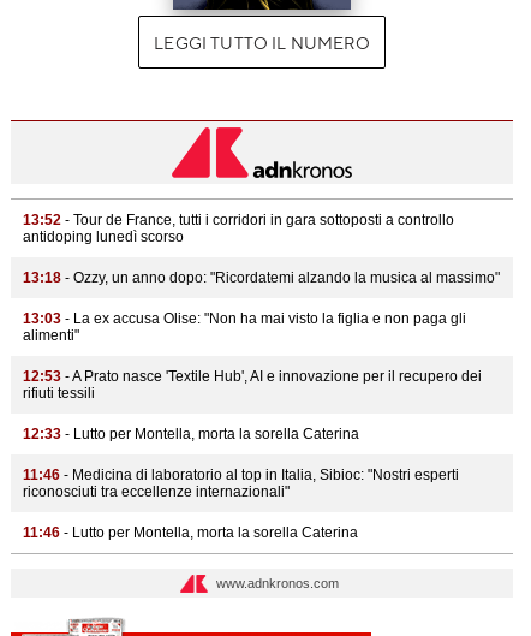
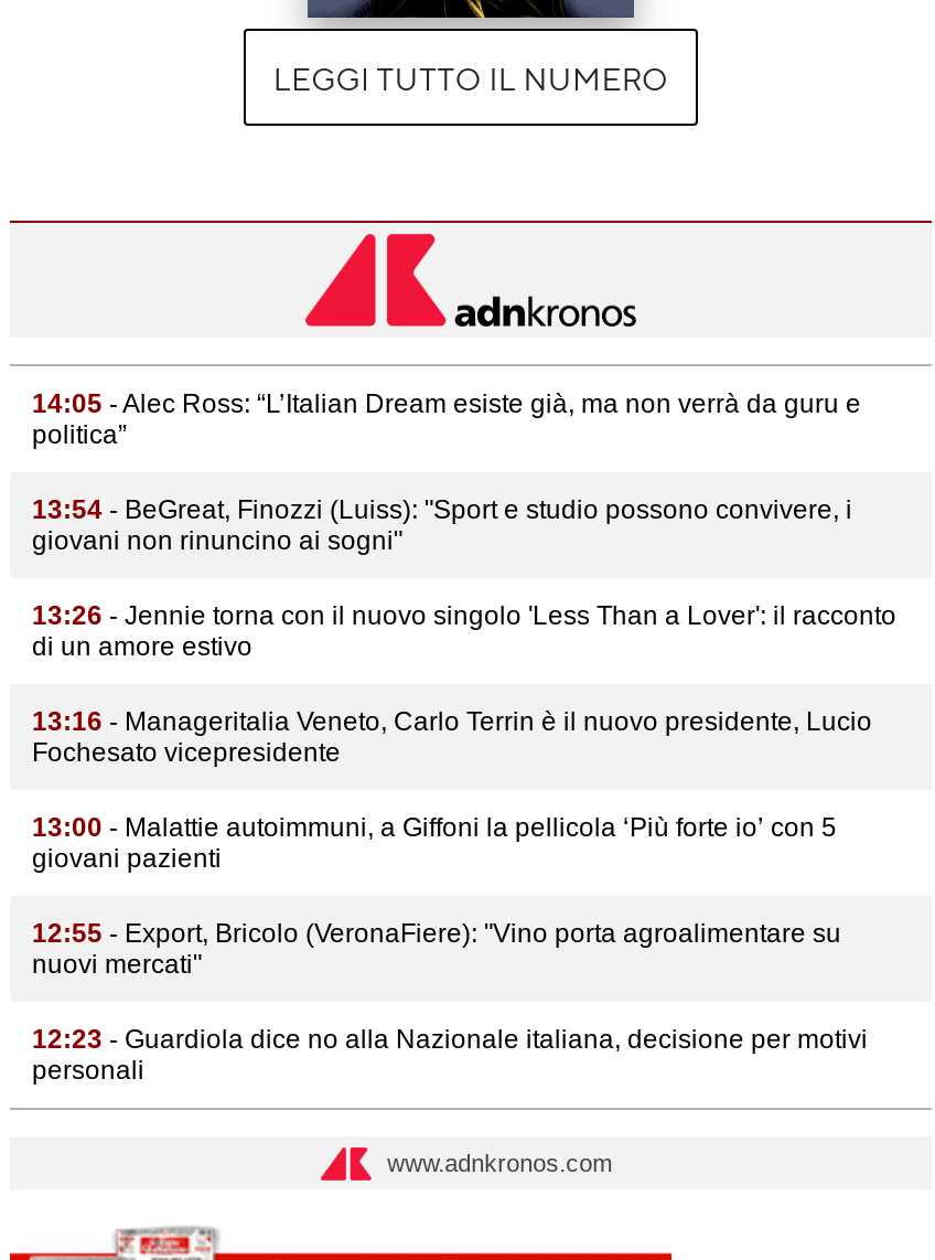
- 13:52 - Tour de France, tutti i corridori in gara sottoposti a controllo
- antidoping lunedì scorso
+ 14:05 - Alec Ross: “L’Italian Dream esiste già, ma non verrà da guru e
+ politica”

- 13:18 - Ozzy, un anno dopo: "Ricordatemi alzando la musica al massimo"
+ 13:54 - BeGreat, Finozzi (Luiss): "Sport e studio possono convivere, i
+ giovani non rinuncino ai sogni"

- 13:03 - La ex accusa Olise: "Non ha mai visto la figlia e non paga gli
- alimenti"
+ 13:26 - Jennie torna con il nuovo singolo 'Less Than a Lover': il racconto
+ di un amore estivo

- 12:53 - A Prato nasce 'Textile Hub', AI e innovazione per il recupero dei
- rifiuti tessili
+ 13:16 - Manageritalia Veneto, Carlo Terrin è il nuovo presidente, Lucio
+ Fochesato vicepresidente

- 12:33 - Lutto per Montella, morta la sorella Caterina
+ 13:00 - Malattie autoimmuni, a Giffoni la pellicola ‘Più forte io’ con 5
+ giovani pazienti

- 11:46 - Medicina di laboratorio al top in Italia, Sibioc: "Nostri esperti
- riconosciuti tra eccellenze internazionali"
+ 12:55 - Export, Bricolo (VeronaFiere): "Vino porta agroalimentare su
+ nuovi mercati"

- 11:46 - Lutto per Montella, morta la sorella Caterina
+ 12:23 - Guardiola dice no alla Nazionale italiana, decisione per motivi
+ personali
